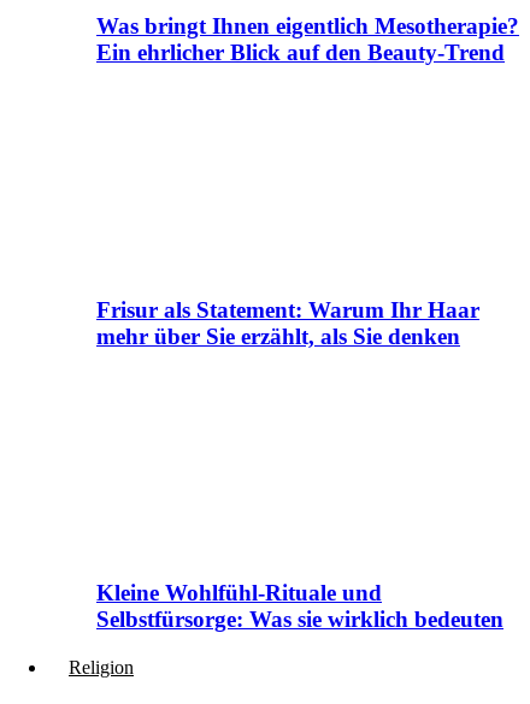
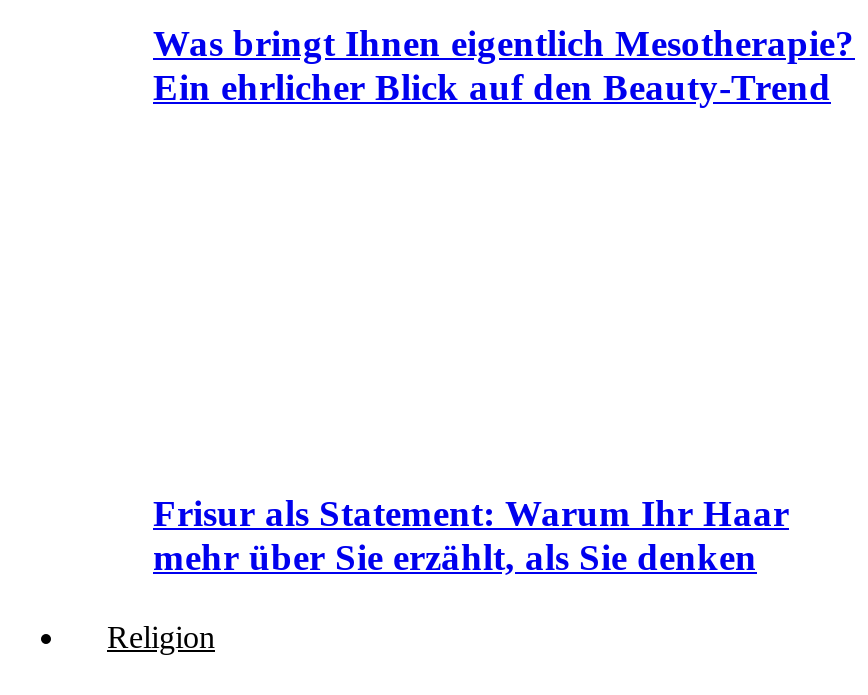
- Kleine Wohlfühl-Rituale und
- Selbstfürsorge: Was sie wirklich bedeuten
